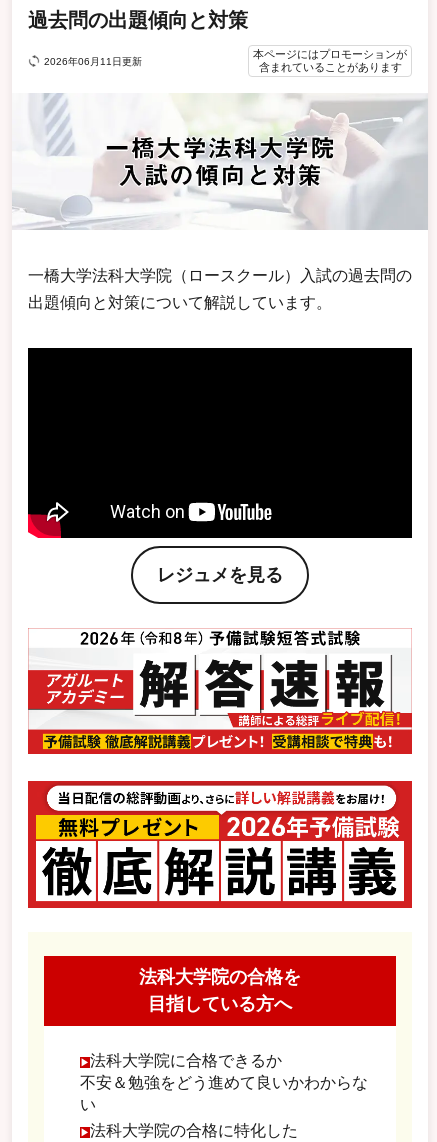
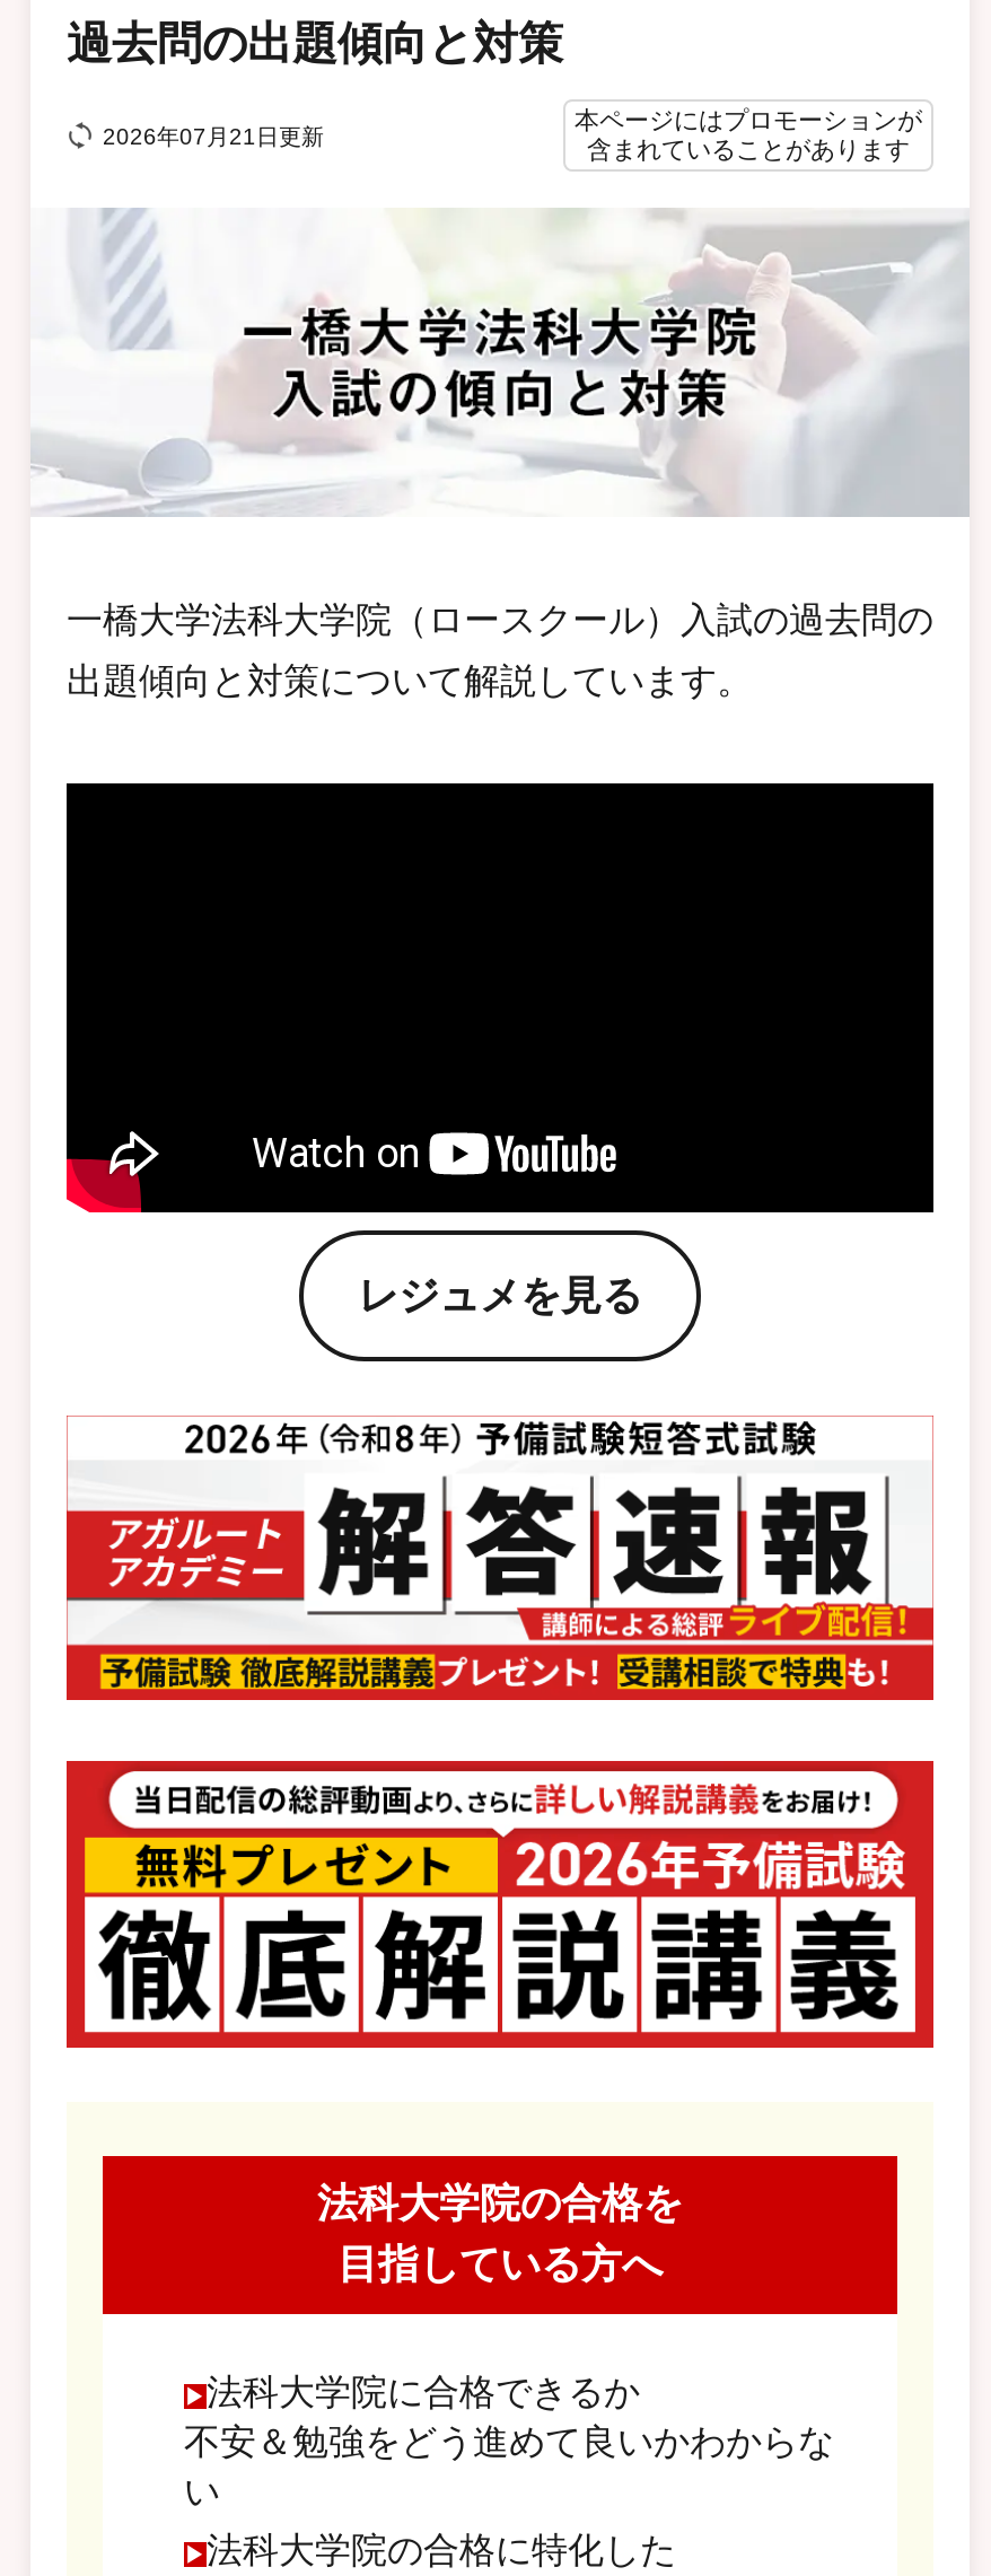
- 2026年06月11日更新
+ 2026年07月21日更新
